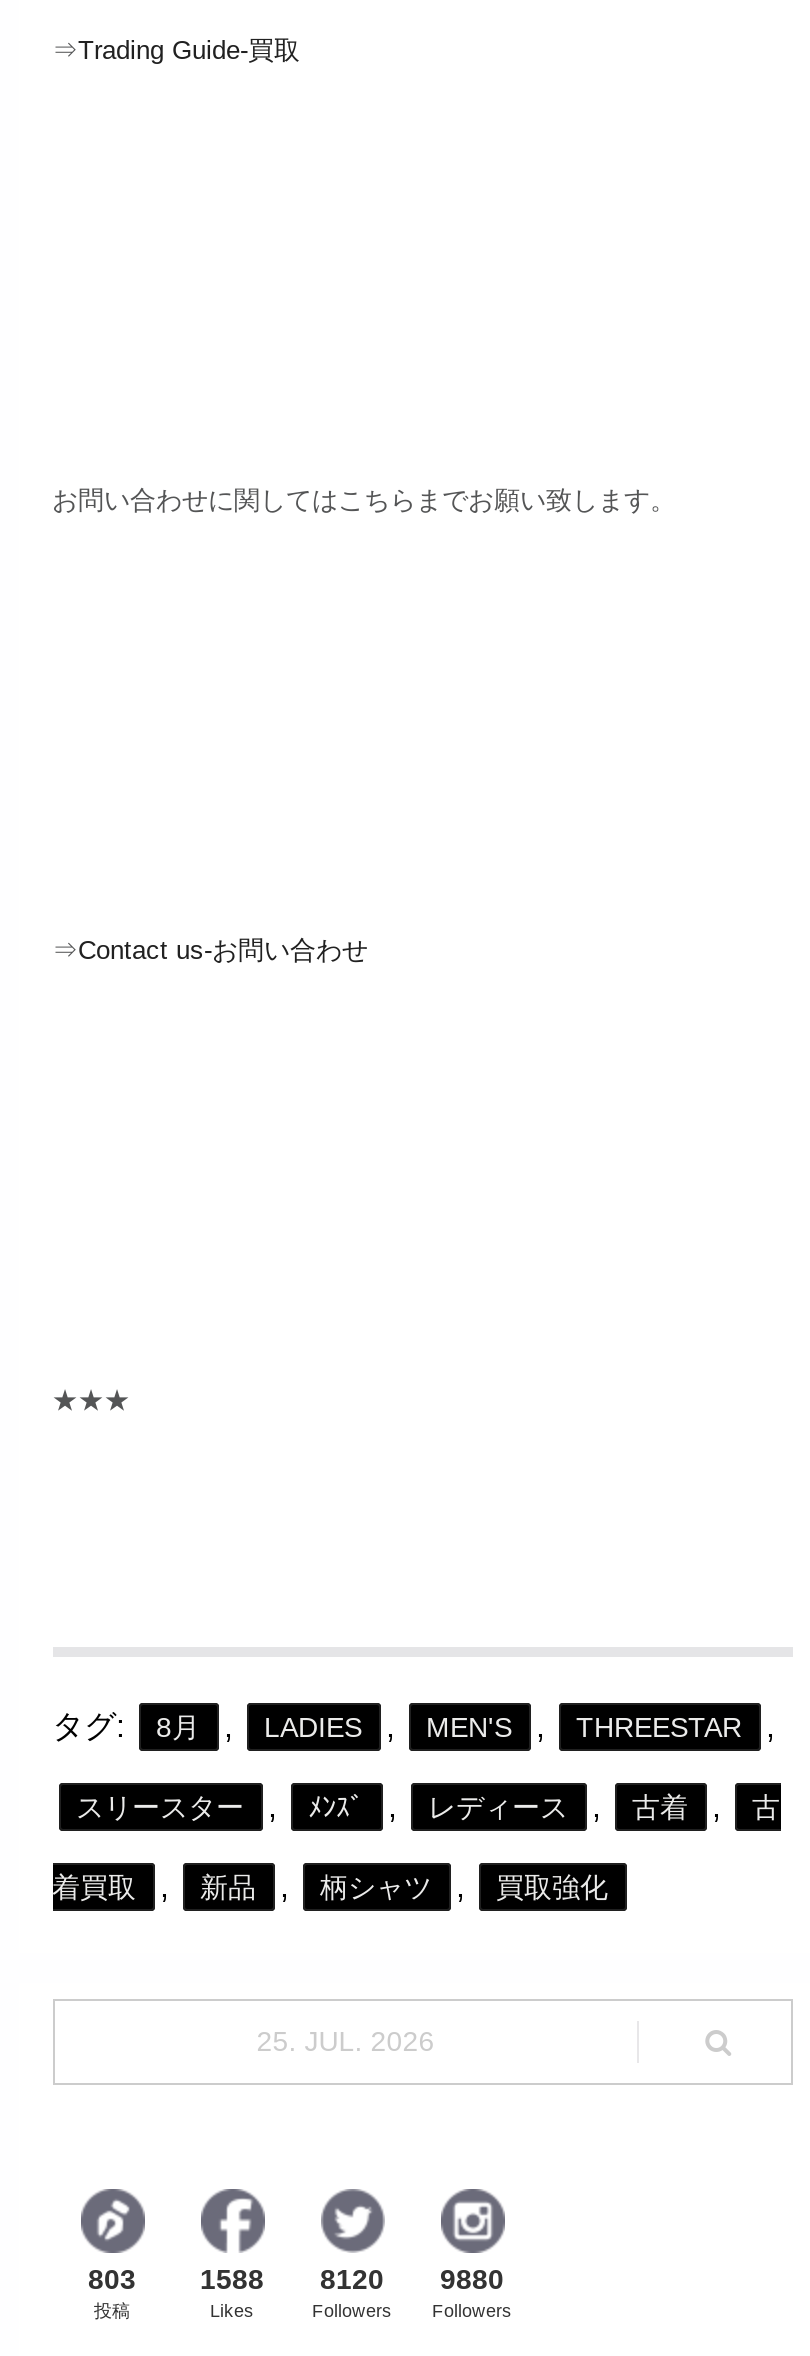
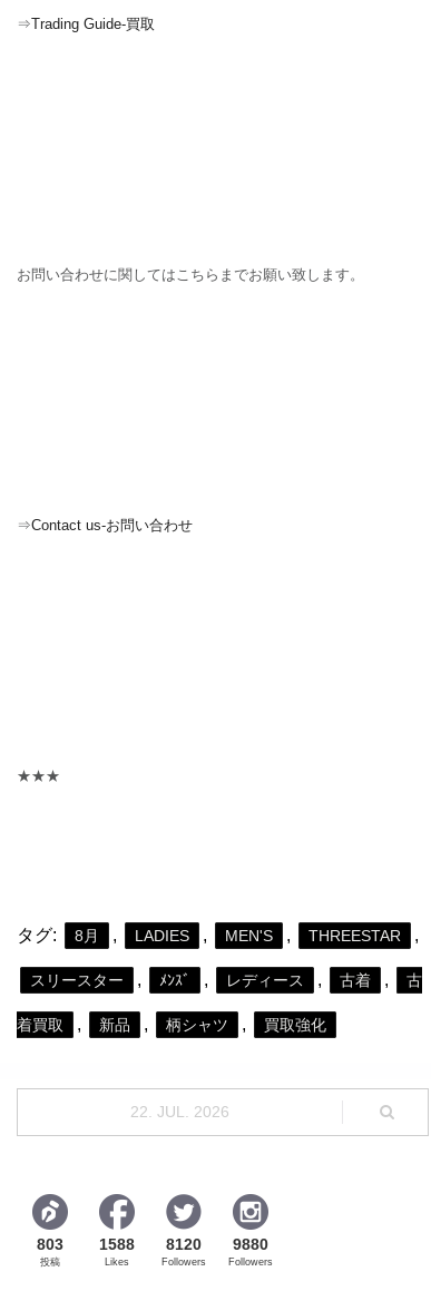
- 25. JUL. 2026
+ 22. JUL. 2026
